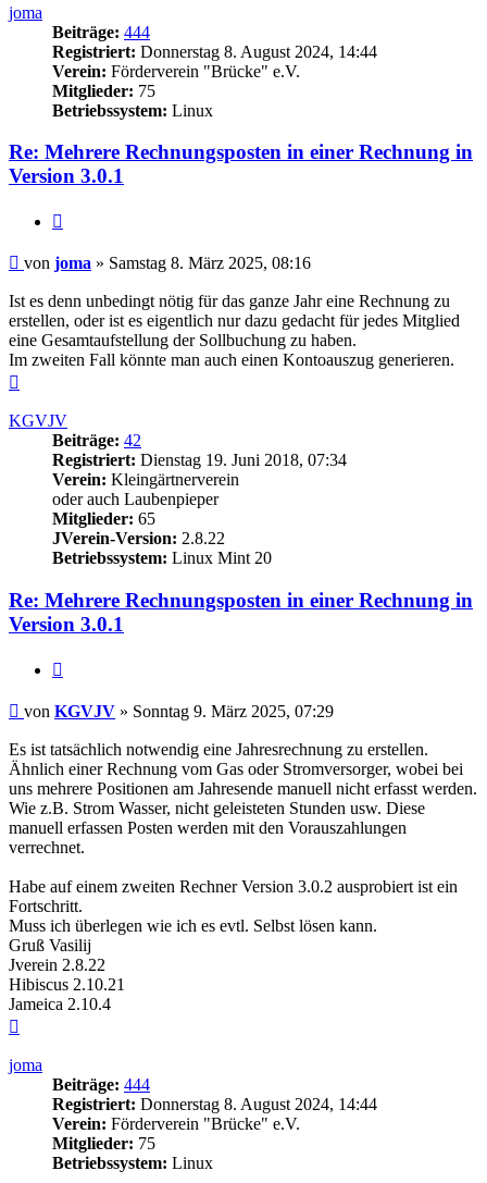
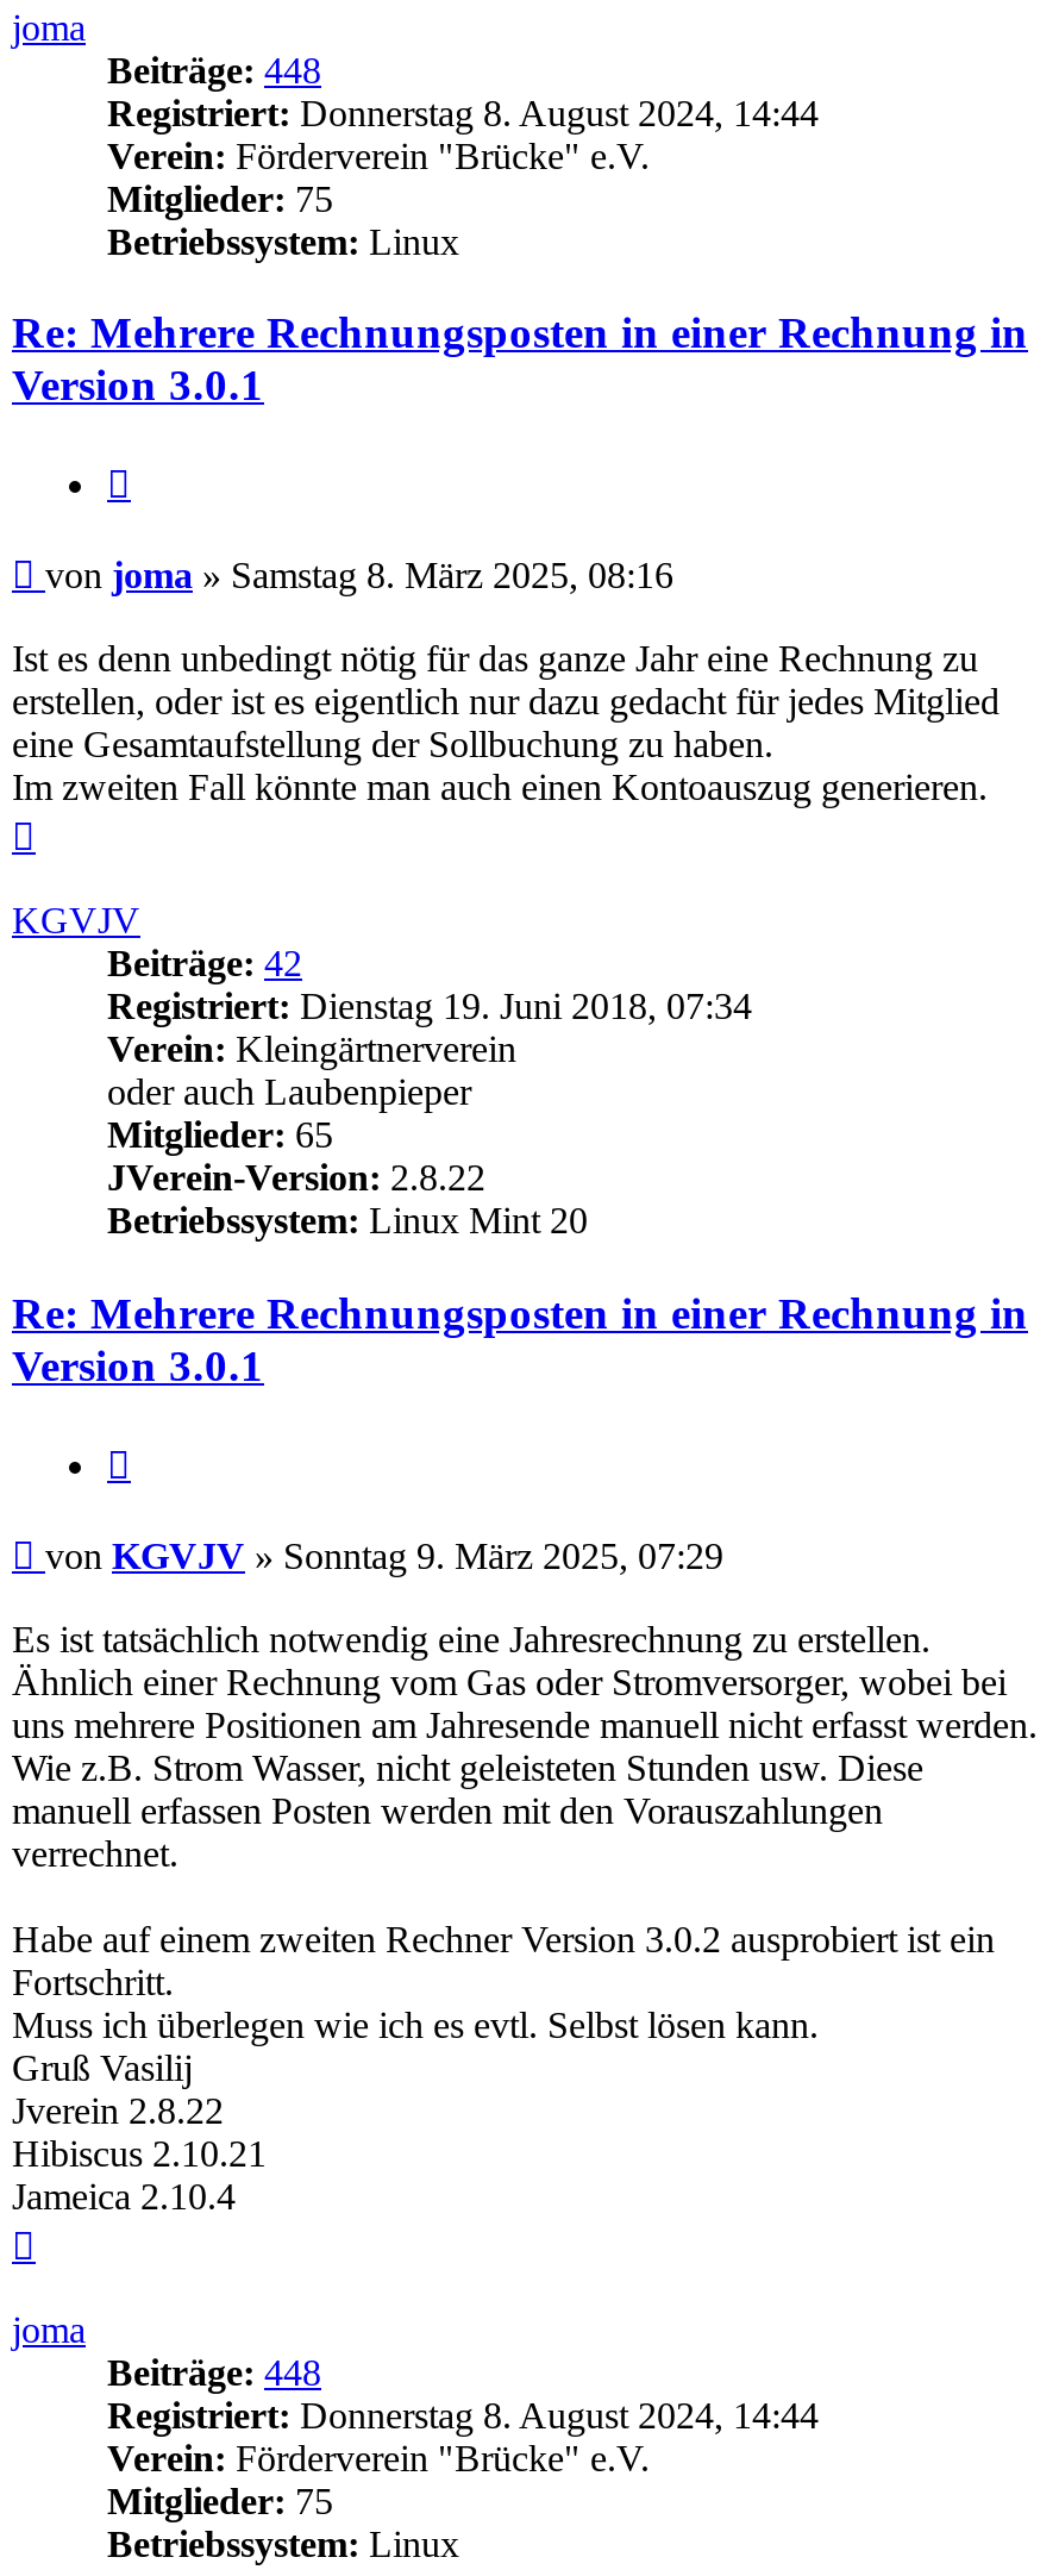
- Beiträge: 444
+ Beiträge: 448

- Beiträge: 444
+ Beiträge: 448
